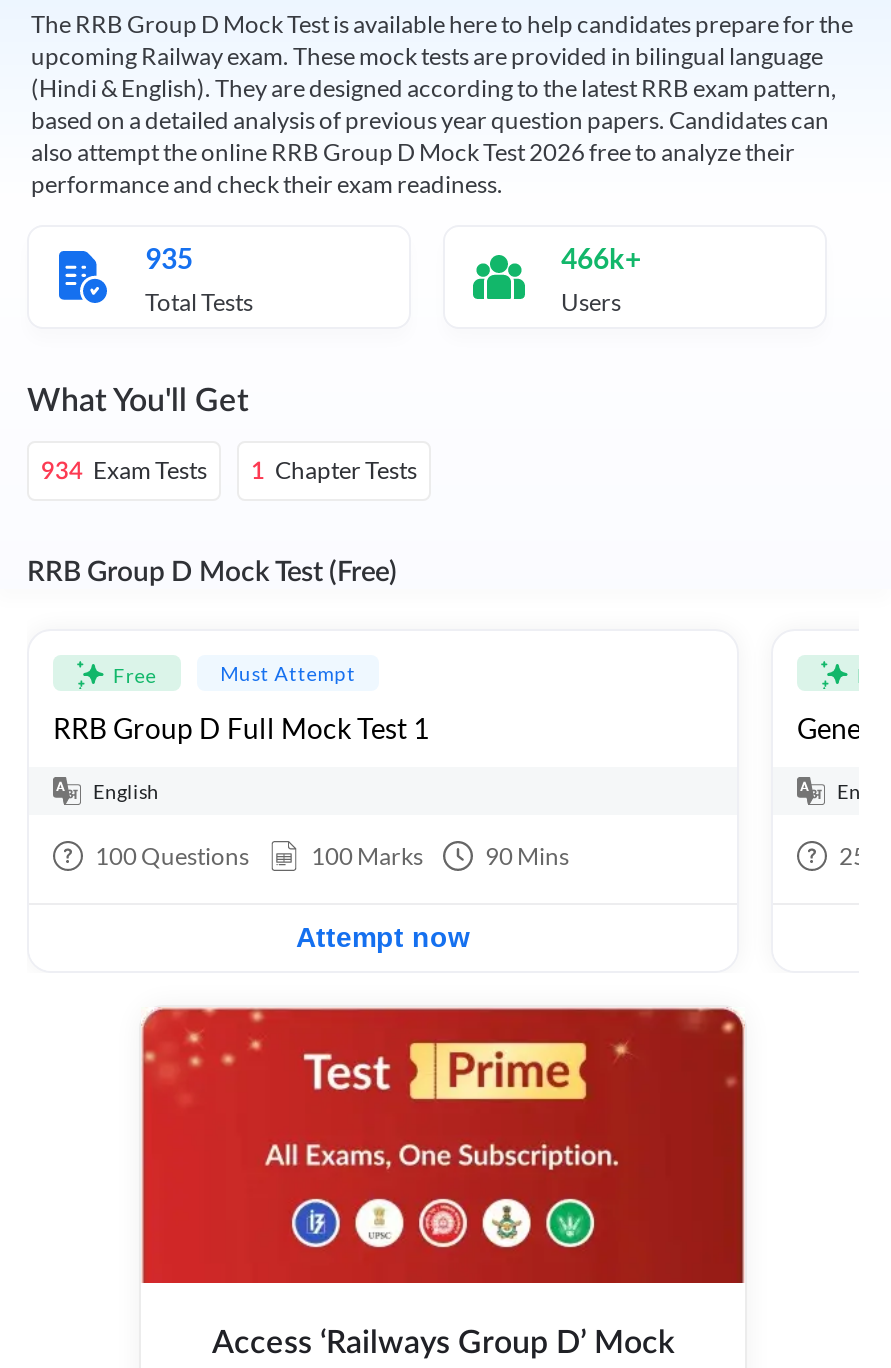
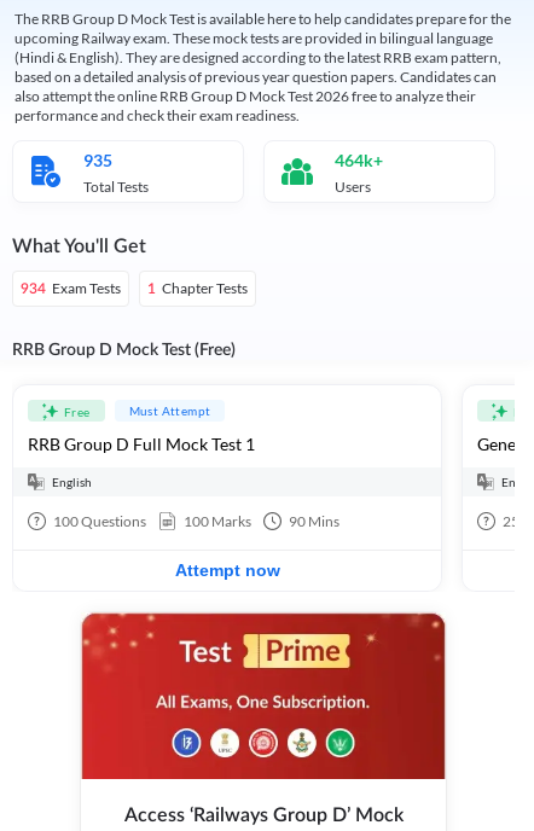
- 466k+
+ 464k+
